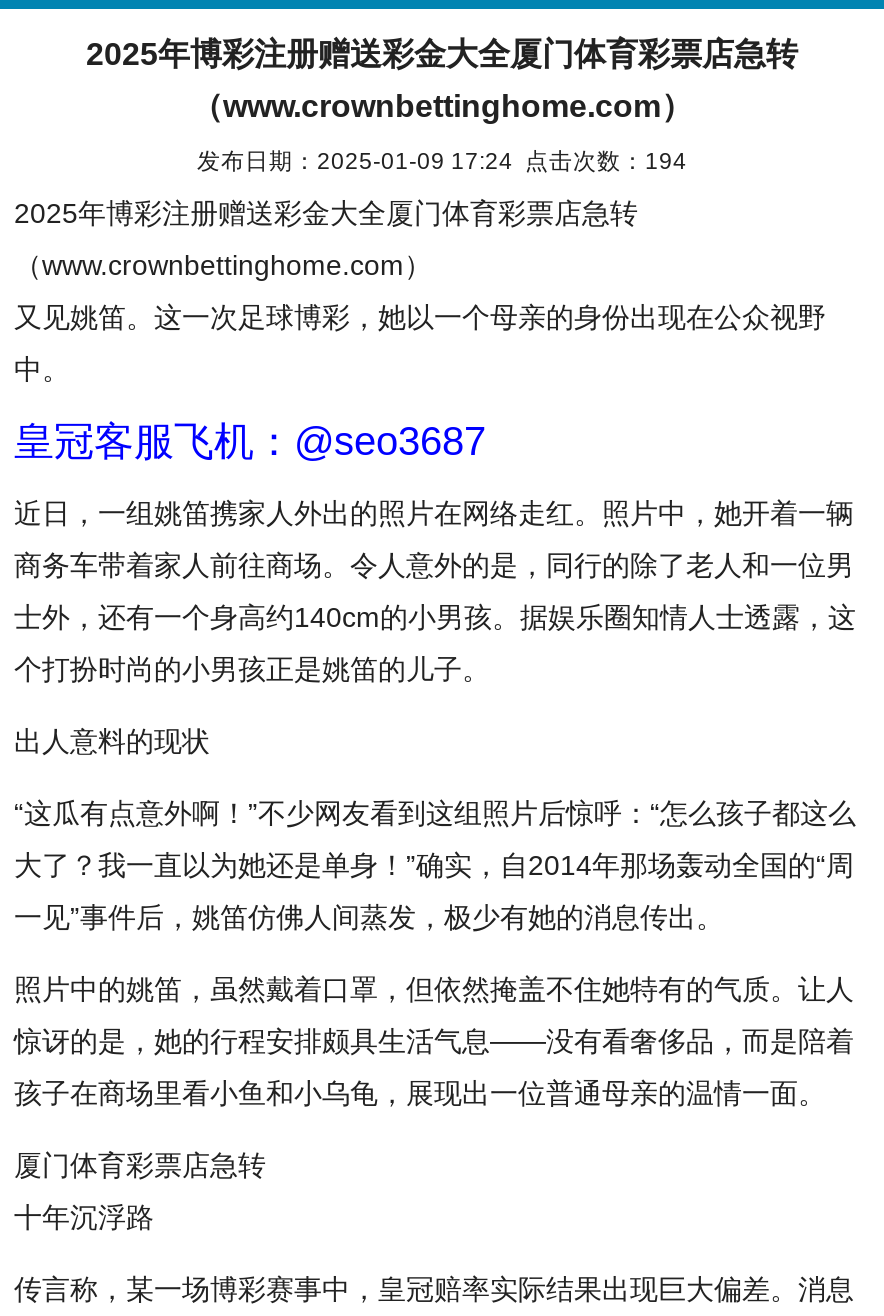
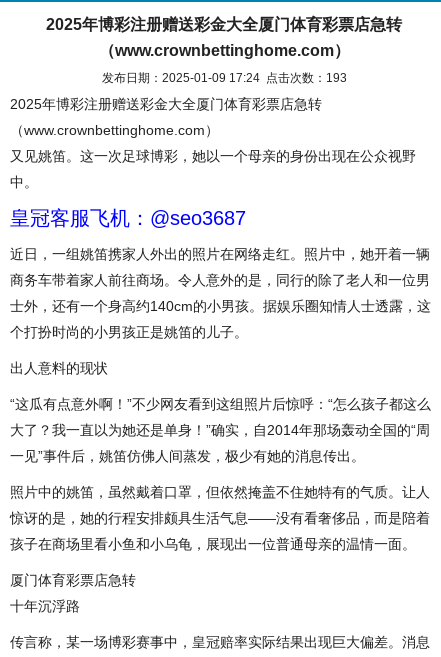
- 发布日期：2025-01-09 17:24 点击次数：194
+ 发布日期：2025-01-09 17:24 点击次数：193
